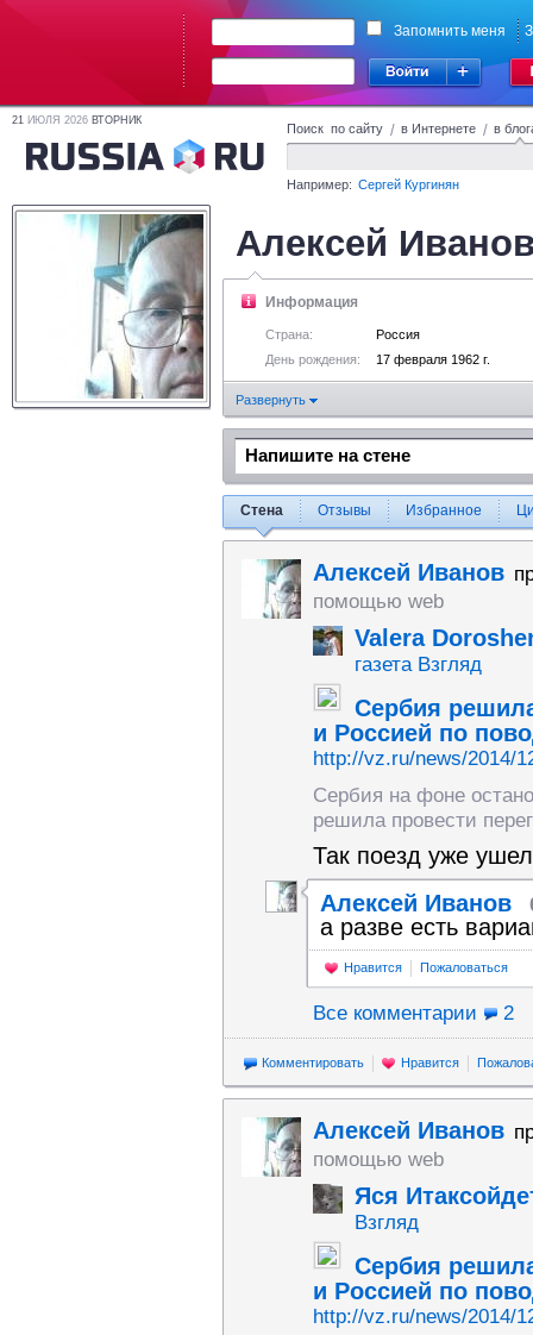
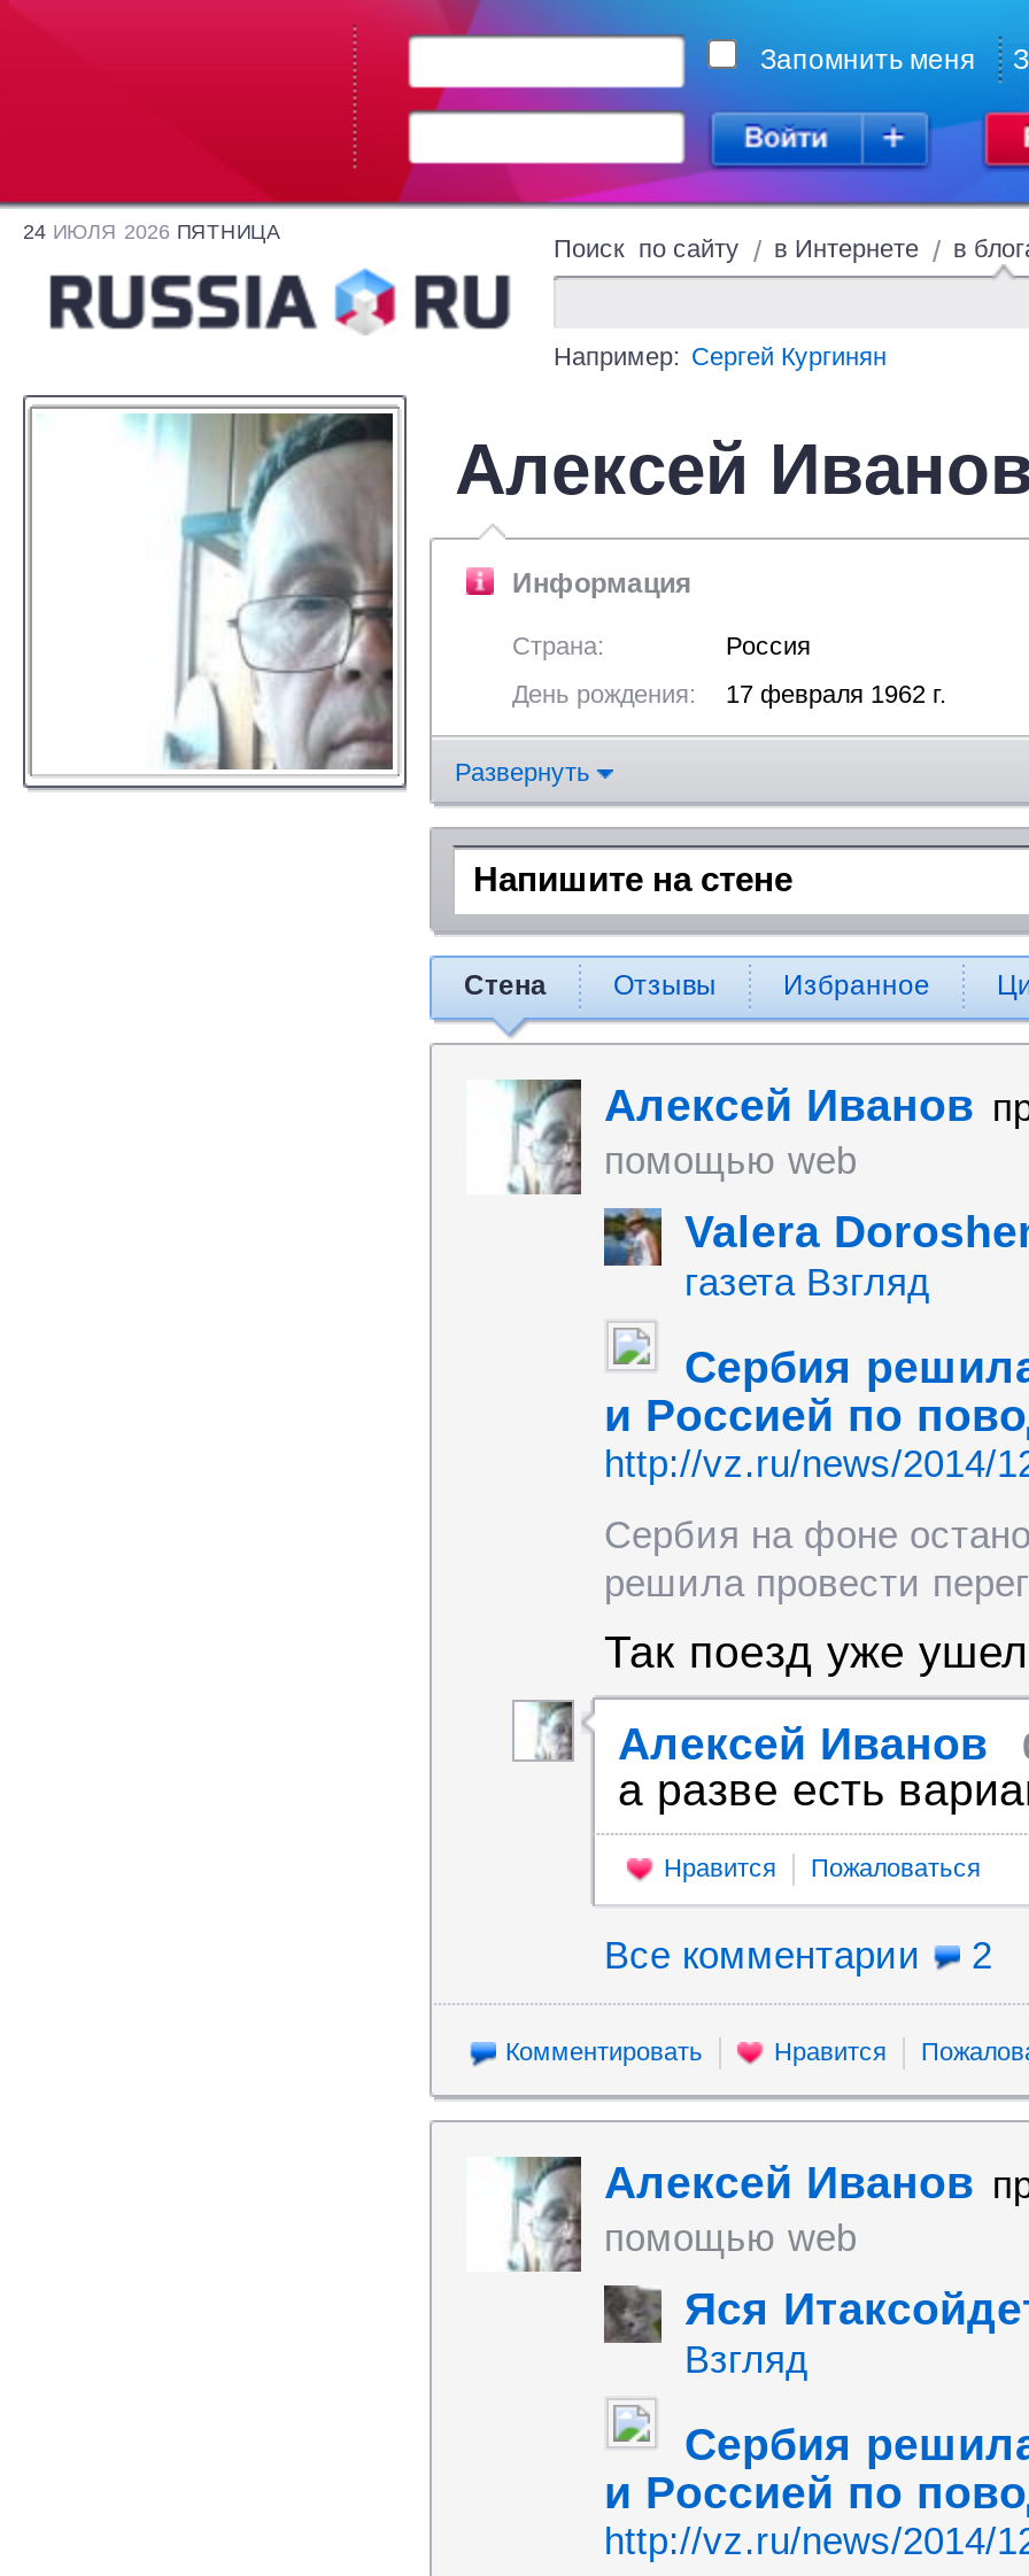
- 21 ИЮЛЯ 2026 ВТОРНИК
+ 24 ИЮЛЯ 2026 ПЯТНИЦА
